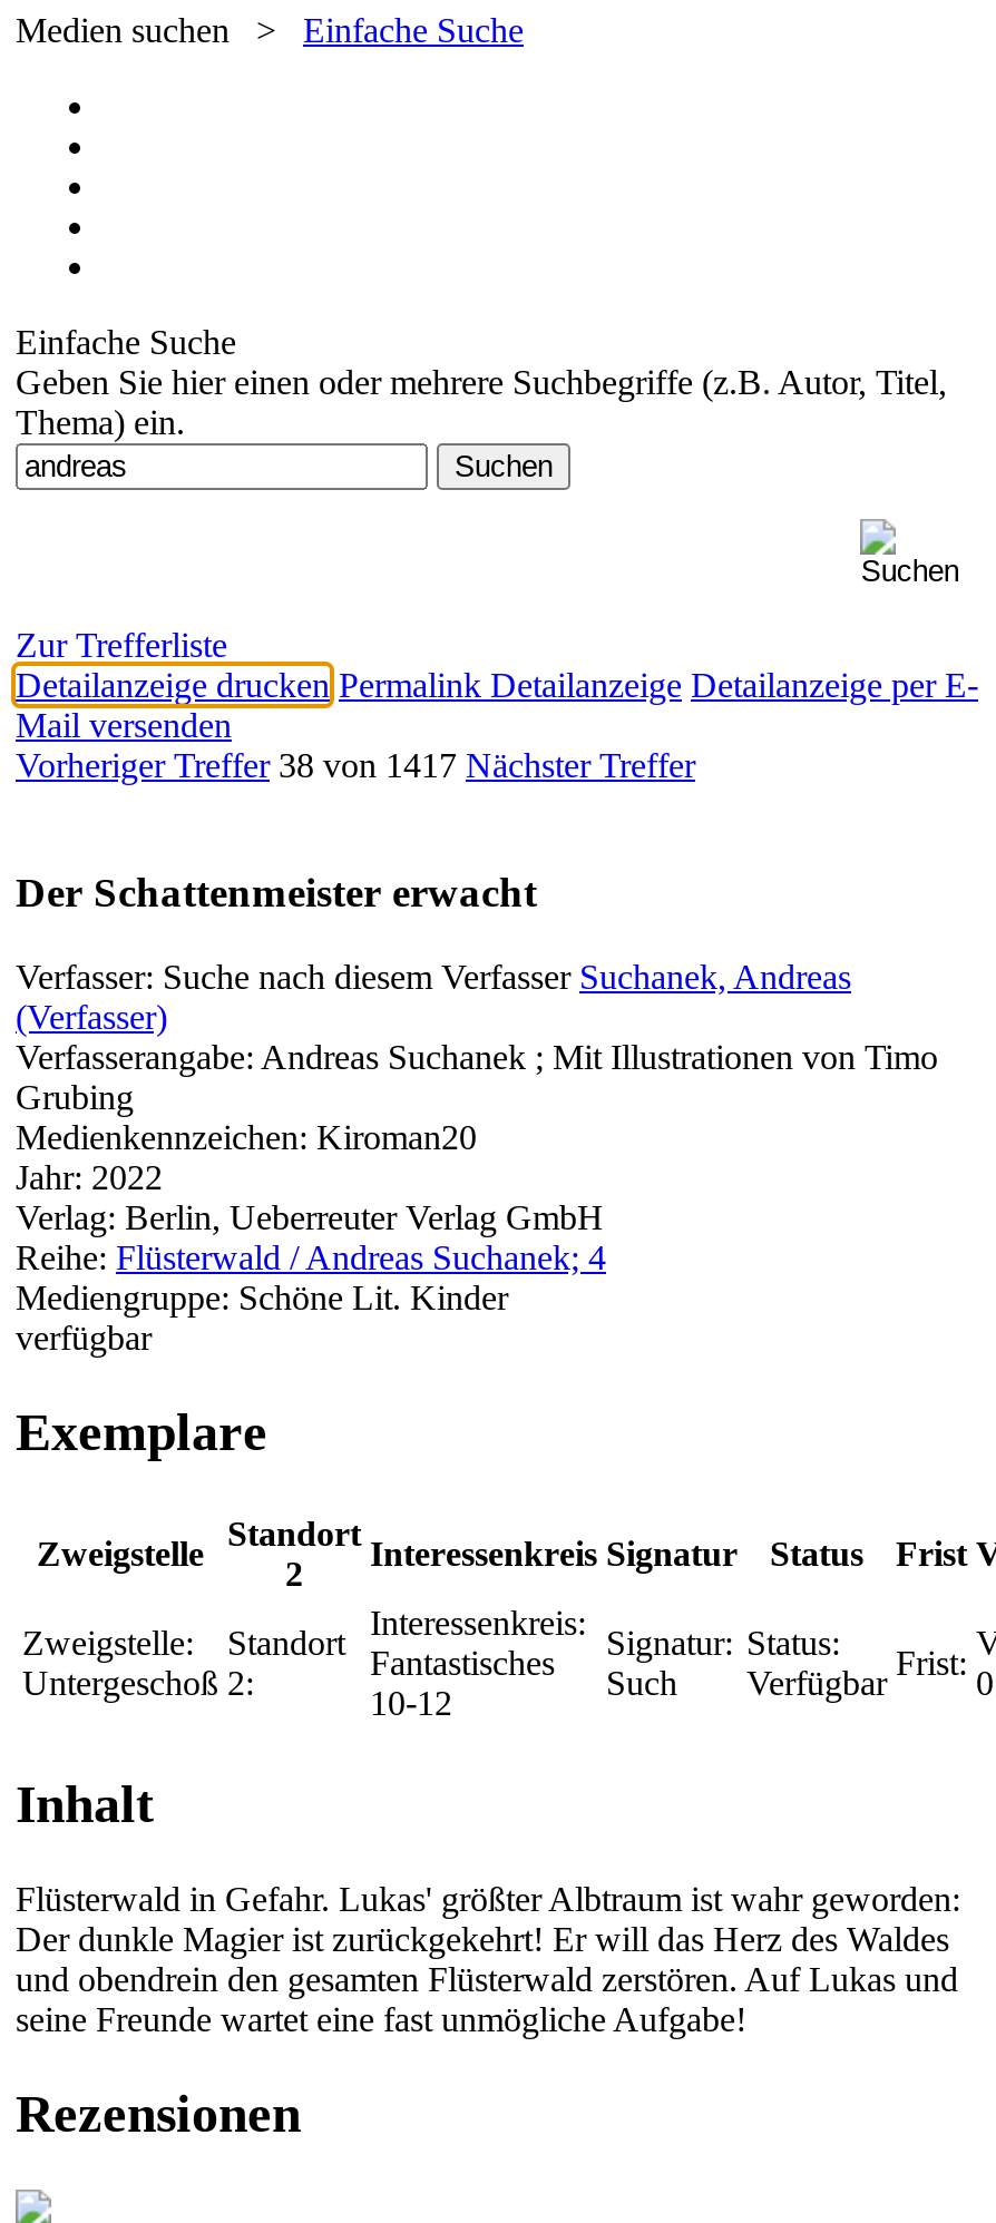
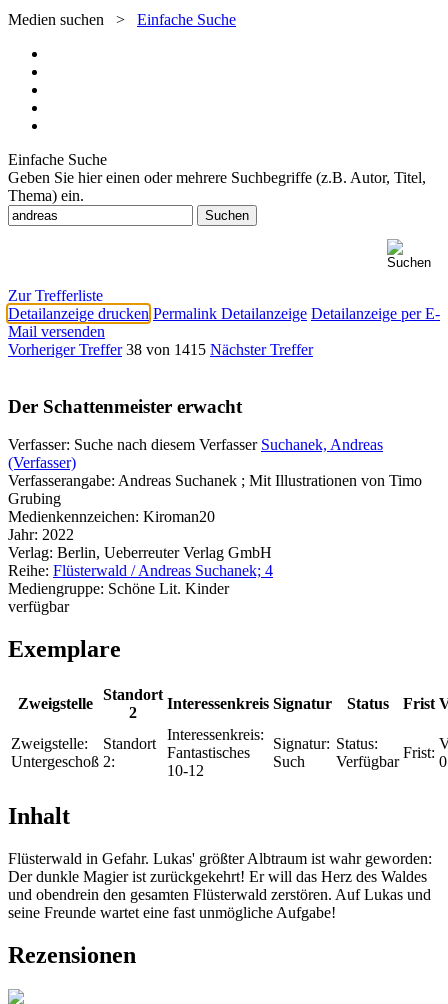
- Vorheriger Treffer 38 von 1417 Nächster Treffer
+ Vorheriger Treffer 38 von 1415 Nächster Treffer
